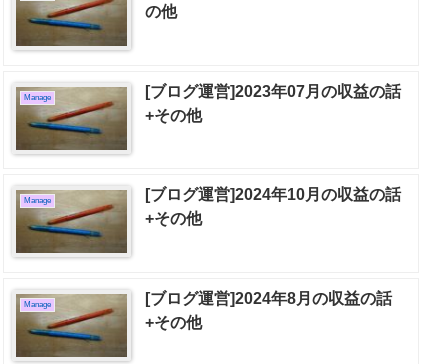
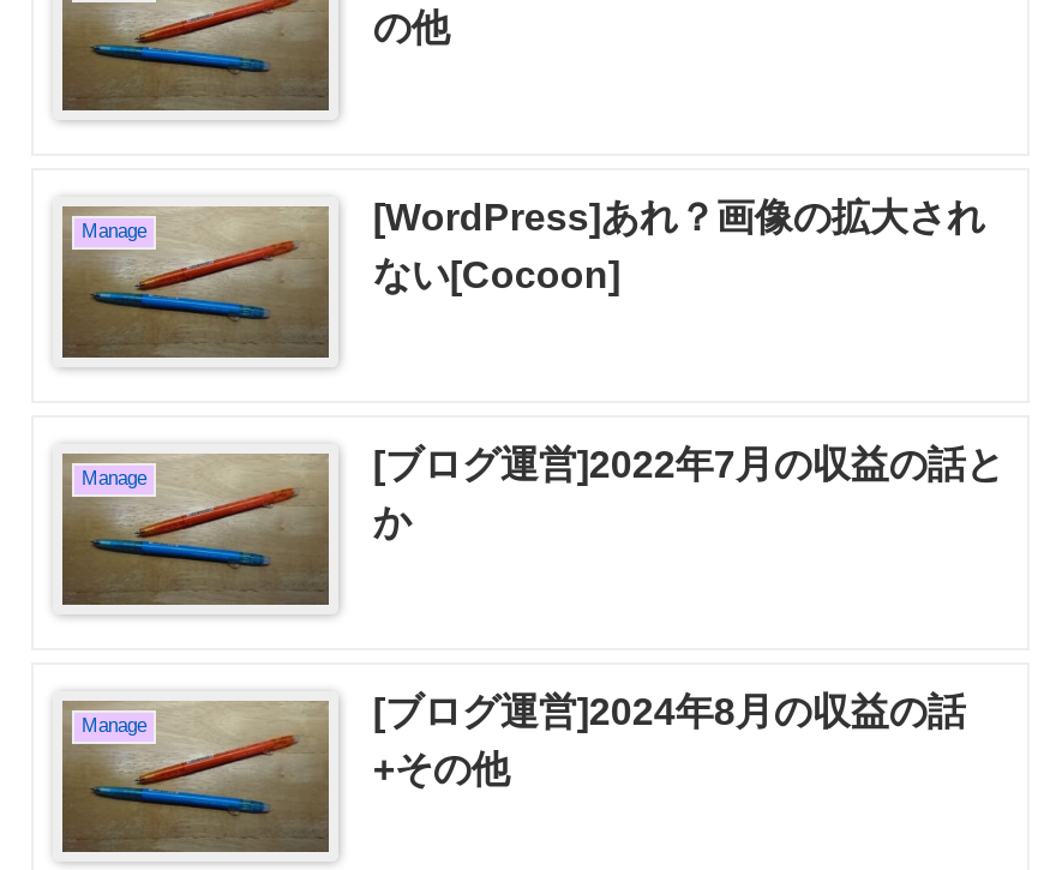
- [ブログ運営]2023年07月の収益の話
- +その他
+ [WordPress]あれ？画像の拡大され
+ ない[Cocoon]

- [ブログ運営]2024年10月の収益の話
- +その他
+ [ブログ運営]2022年7月の収益の話と
+ か
